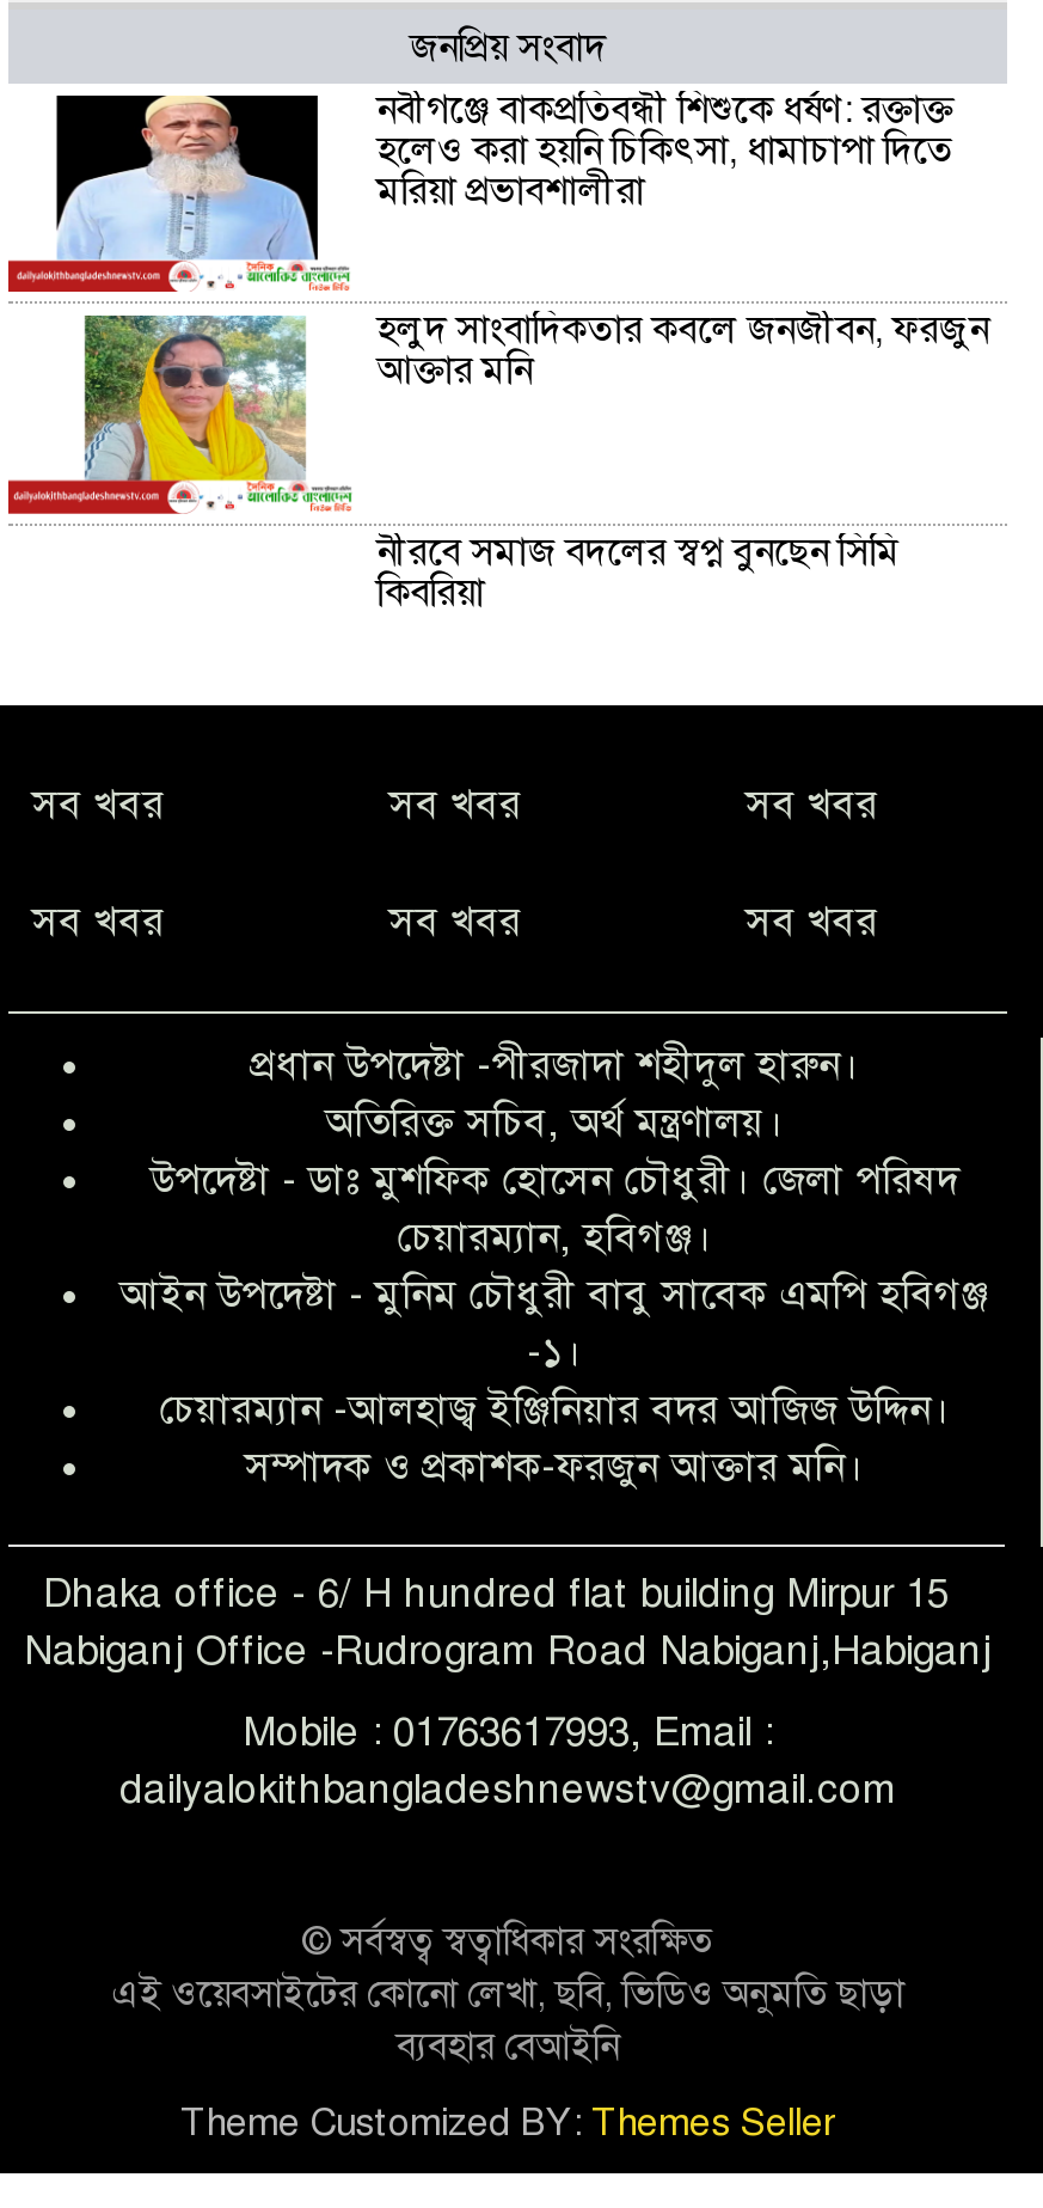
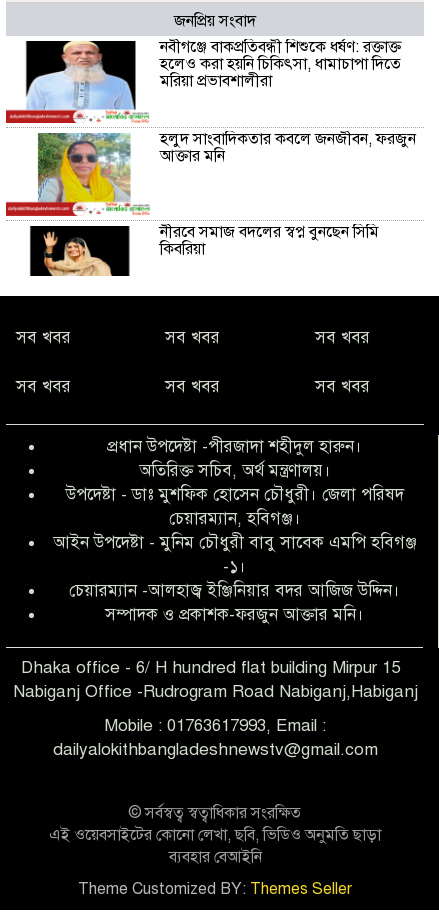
+ [image]
